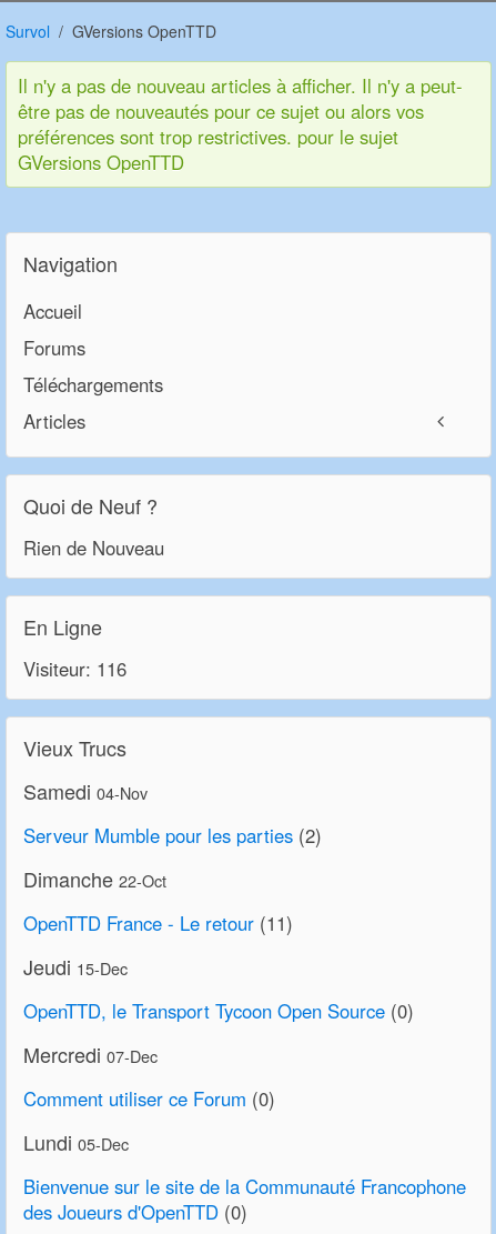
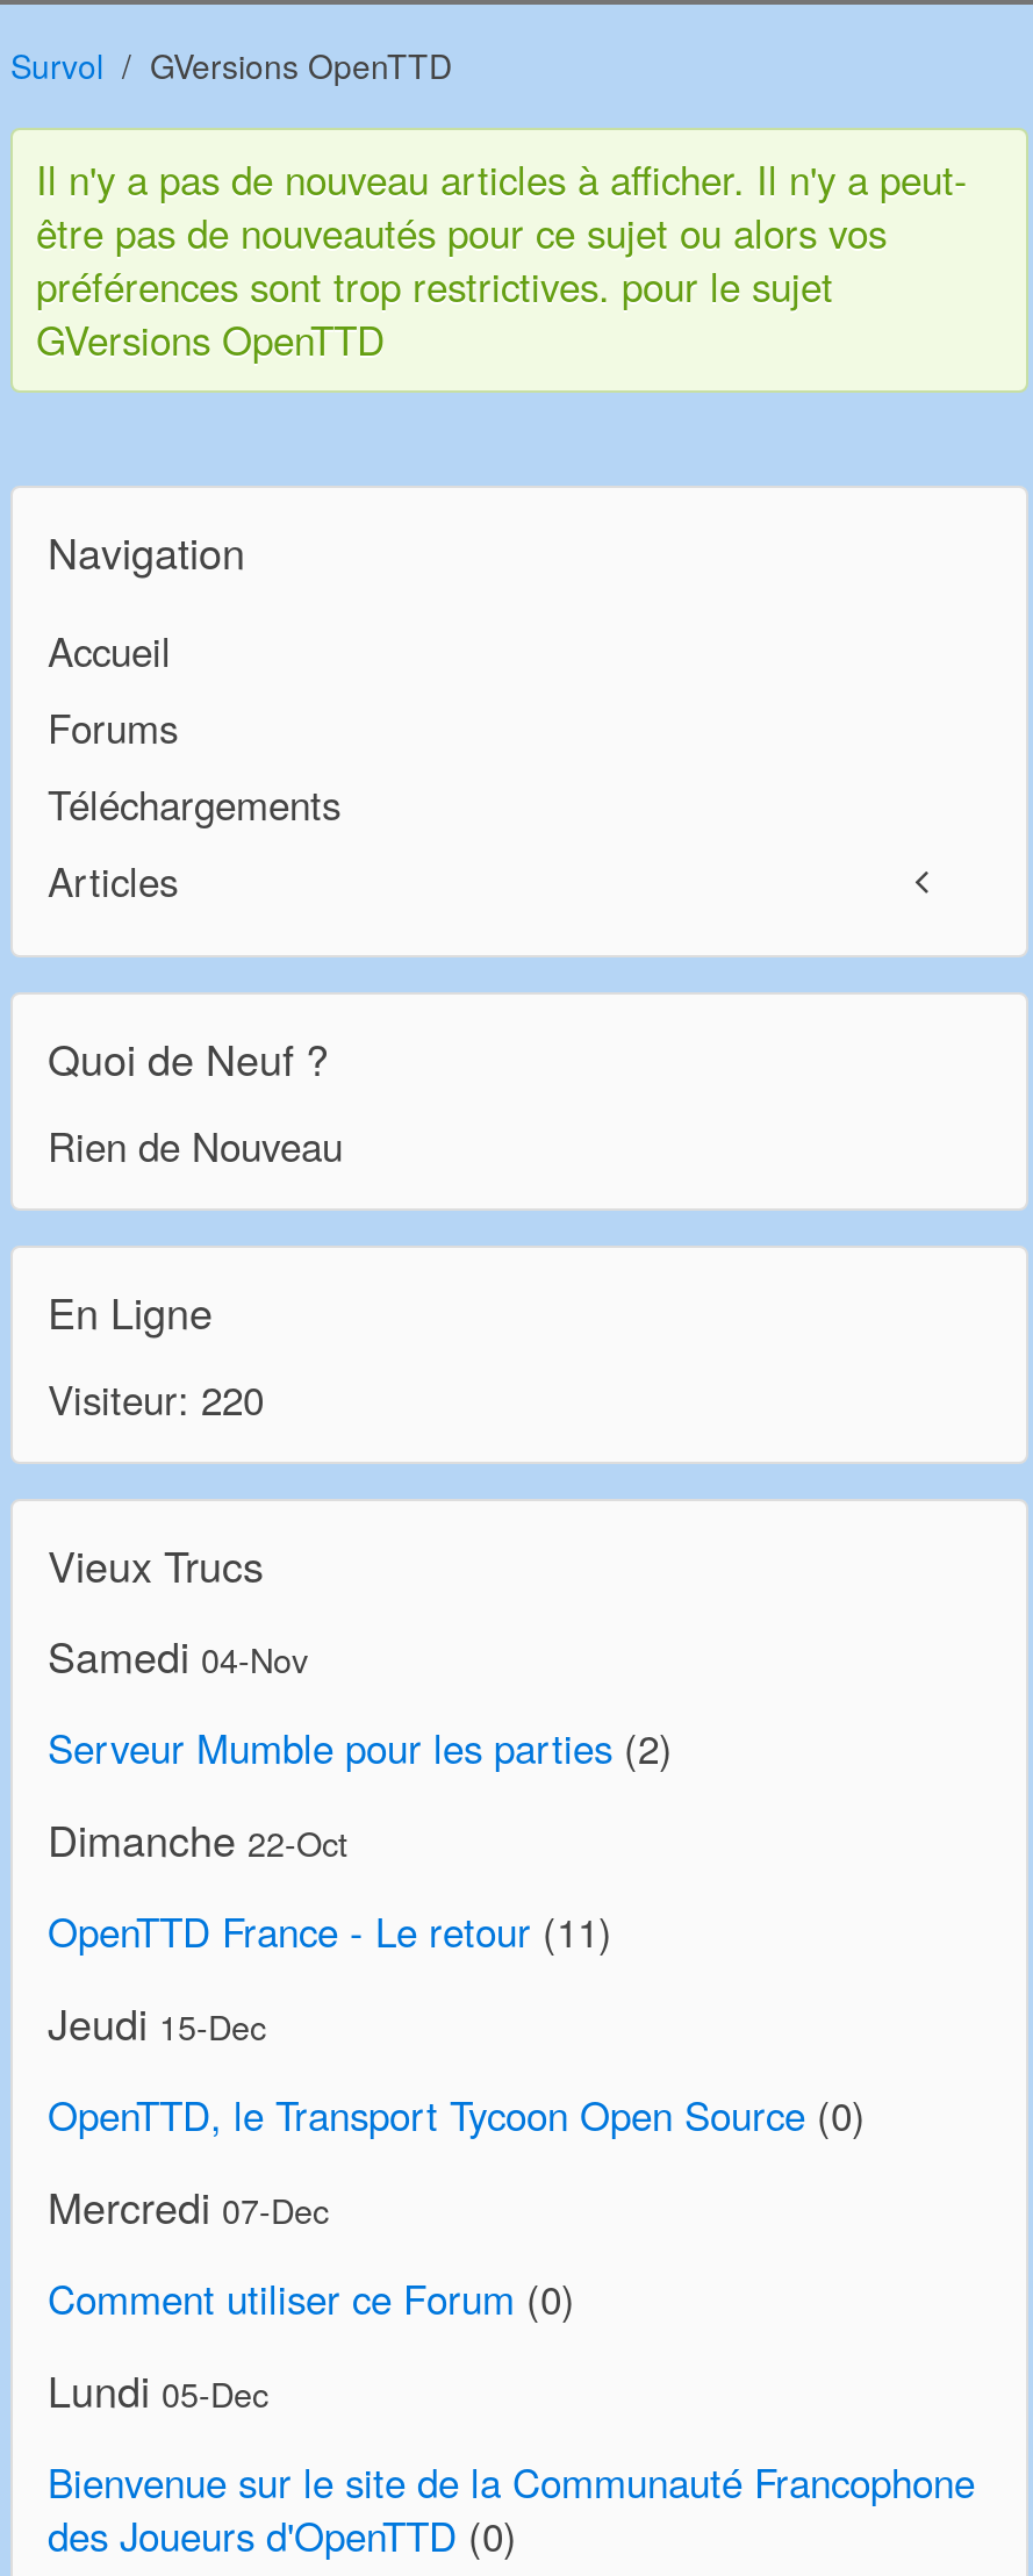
- Visiteur: 116
+ Visiteur: 220
